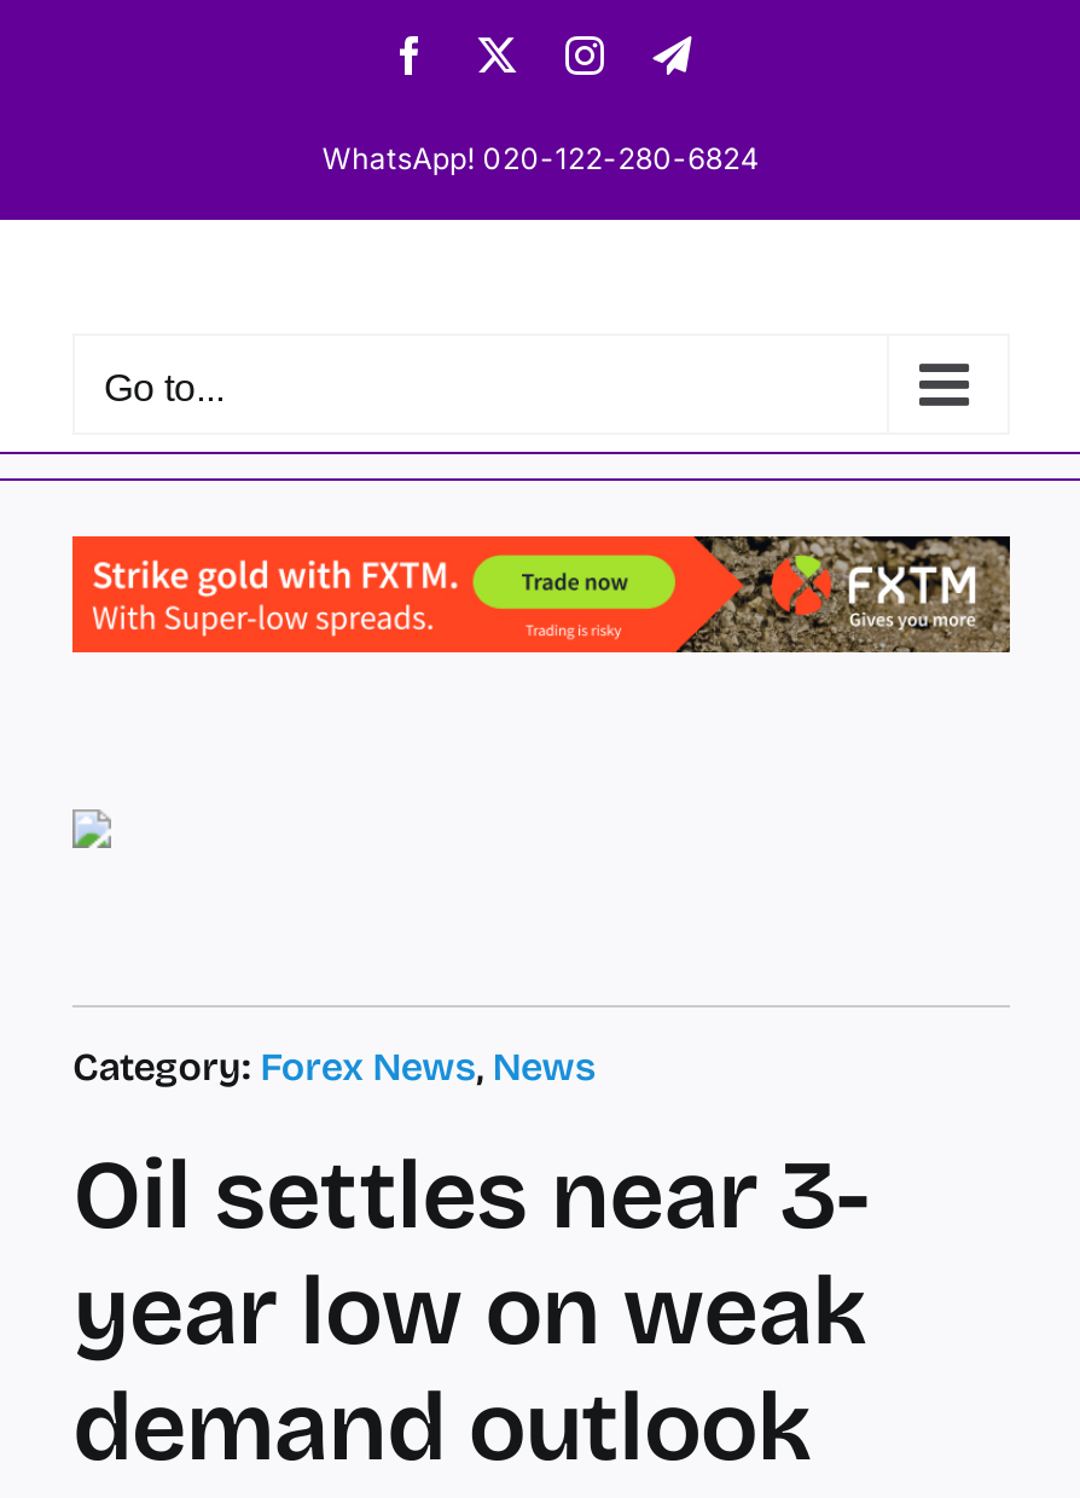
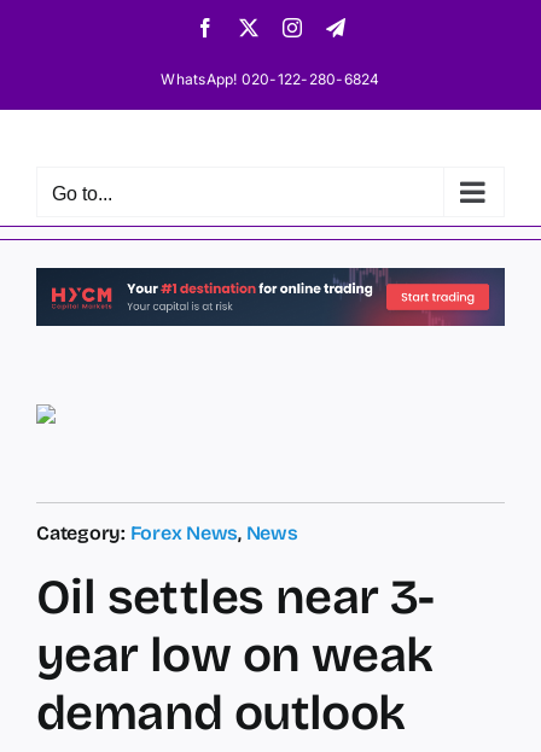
- [image]
+ [image]
